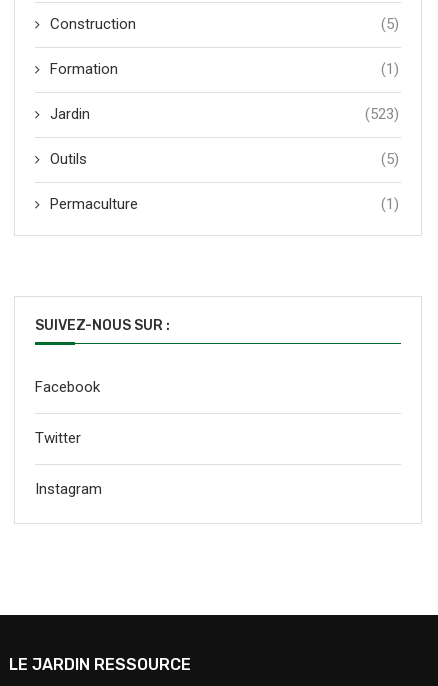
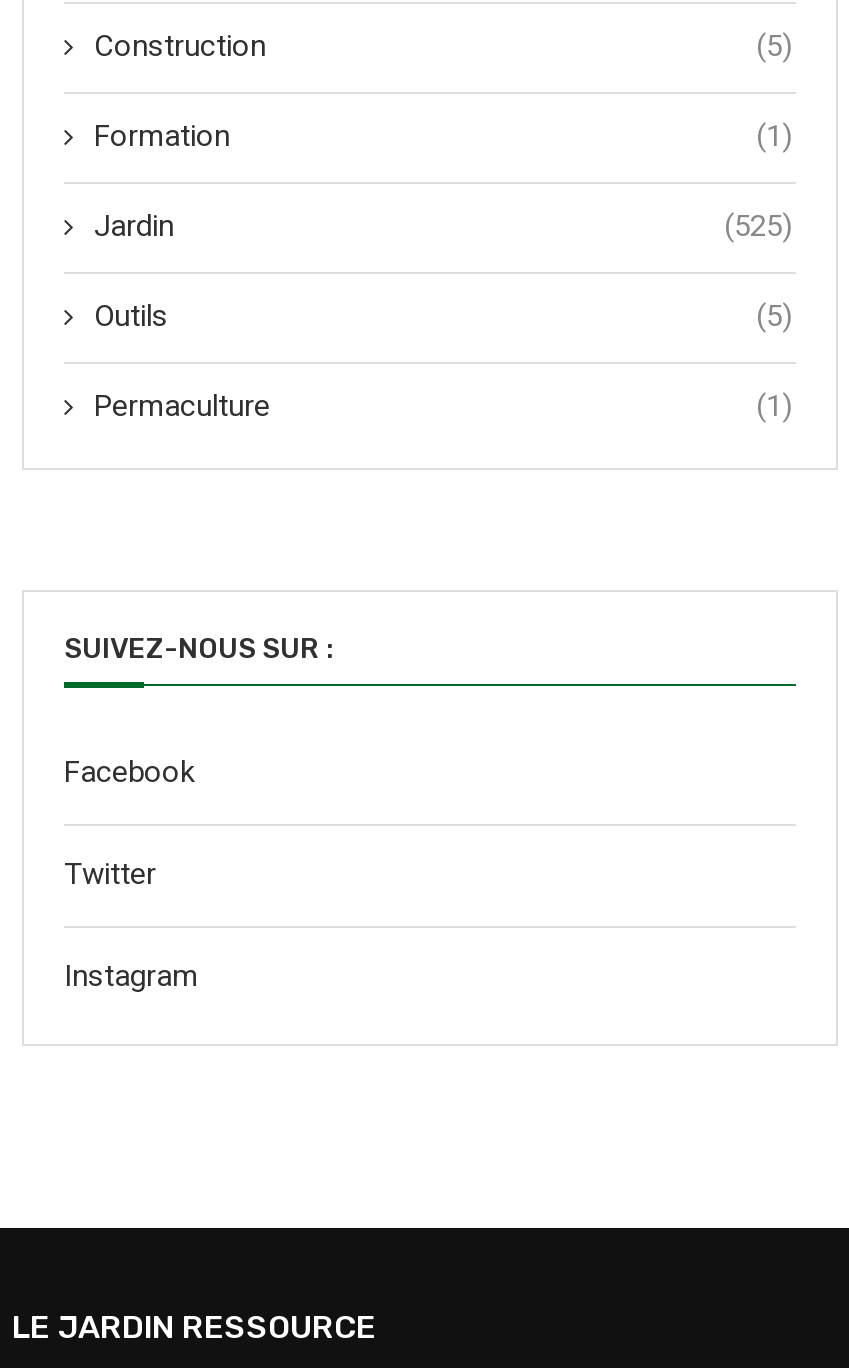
- (523)
+ (525)
